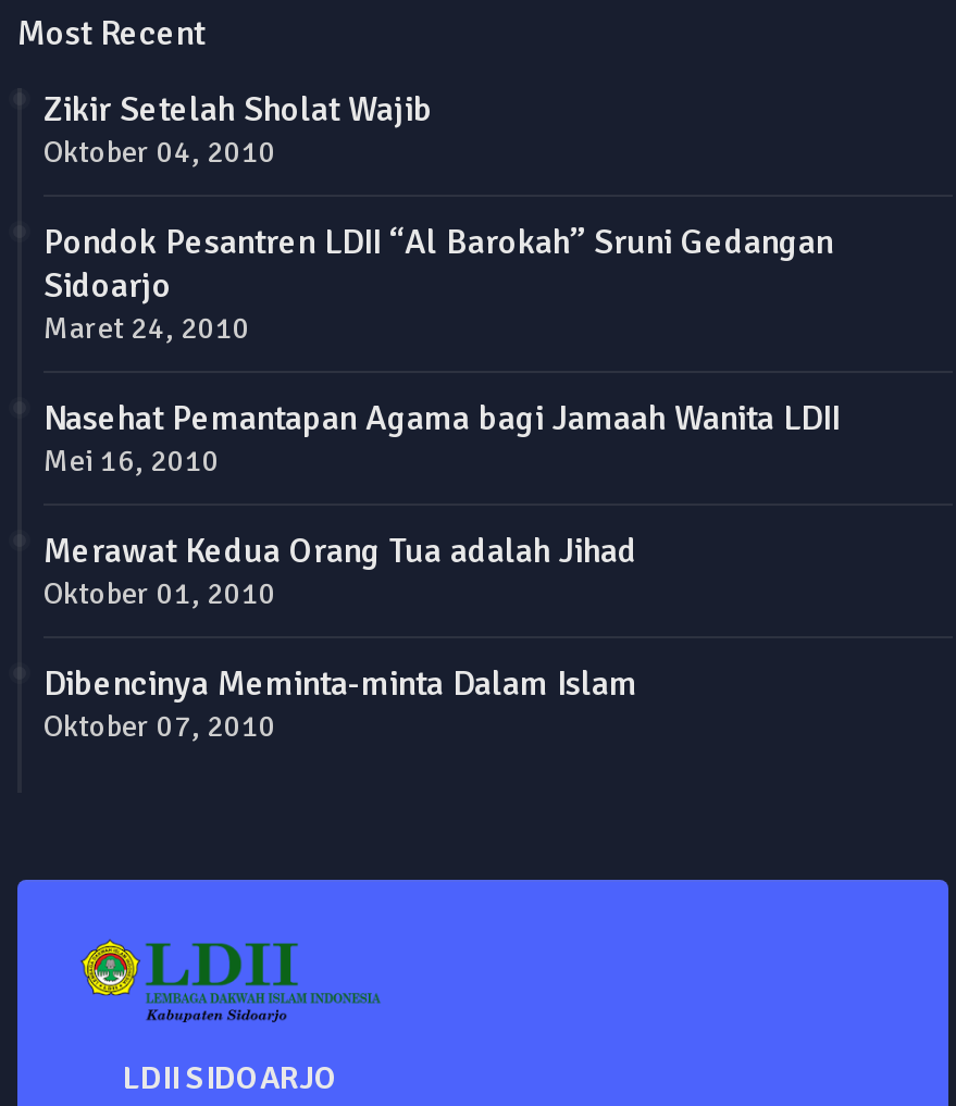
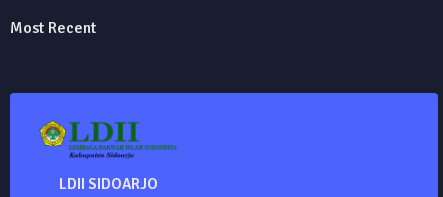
- Zikir Setelah Sholat Wajib
- Oktober 04, 2010
- Pondok Pesantren LDII “Al Barokah” Sruni Gedangan
- Sidoarjo
- Maret 24, 2010
- Nasehat Pemantapan Agama bagi Jamaah Wanita LDII
- Mei 16, 2010
- Merawat Kedua Orang Tua adalah Jihad
- Oktober 01, 2010
- Dibencinya Meminta-minta Dalam Islam
- Oktober 07, 2010
